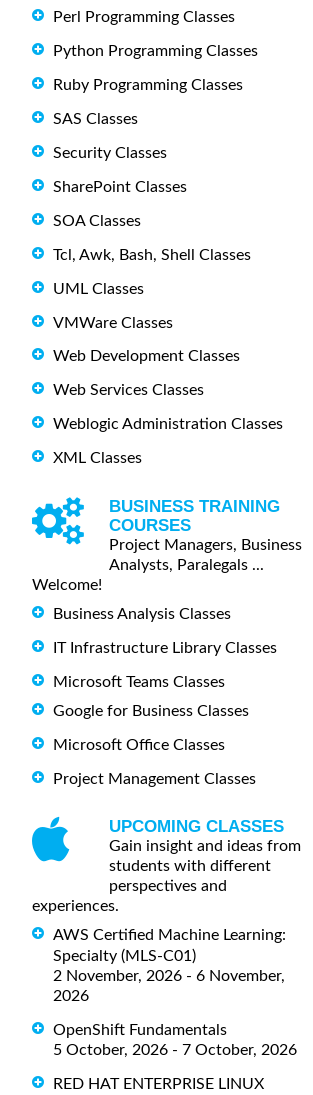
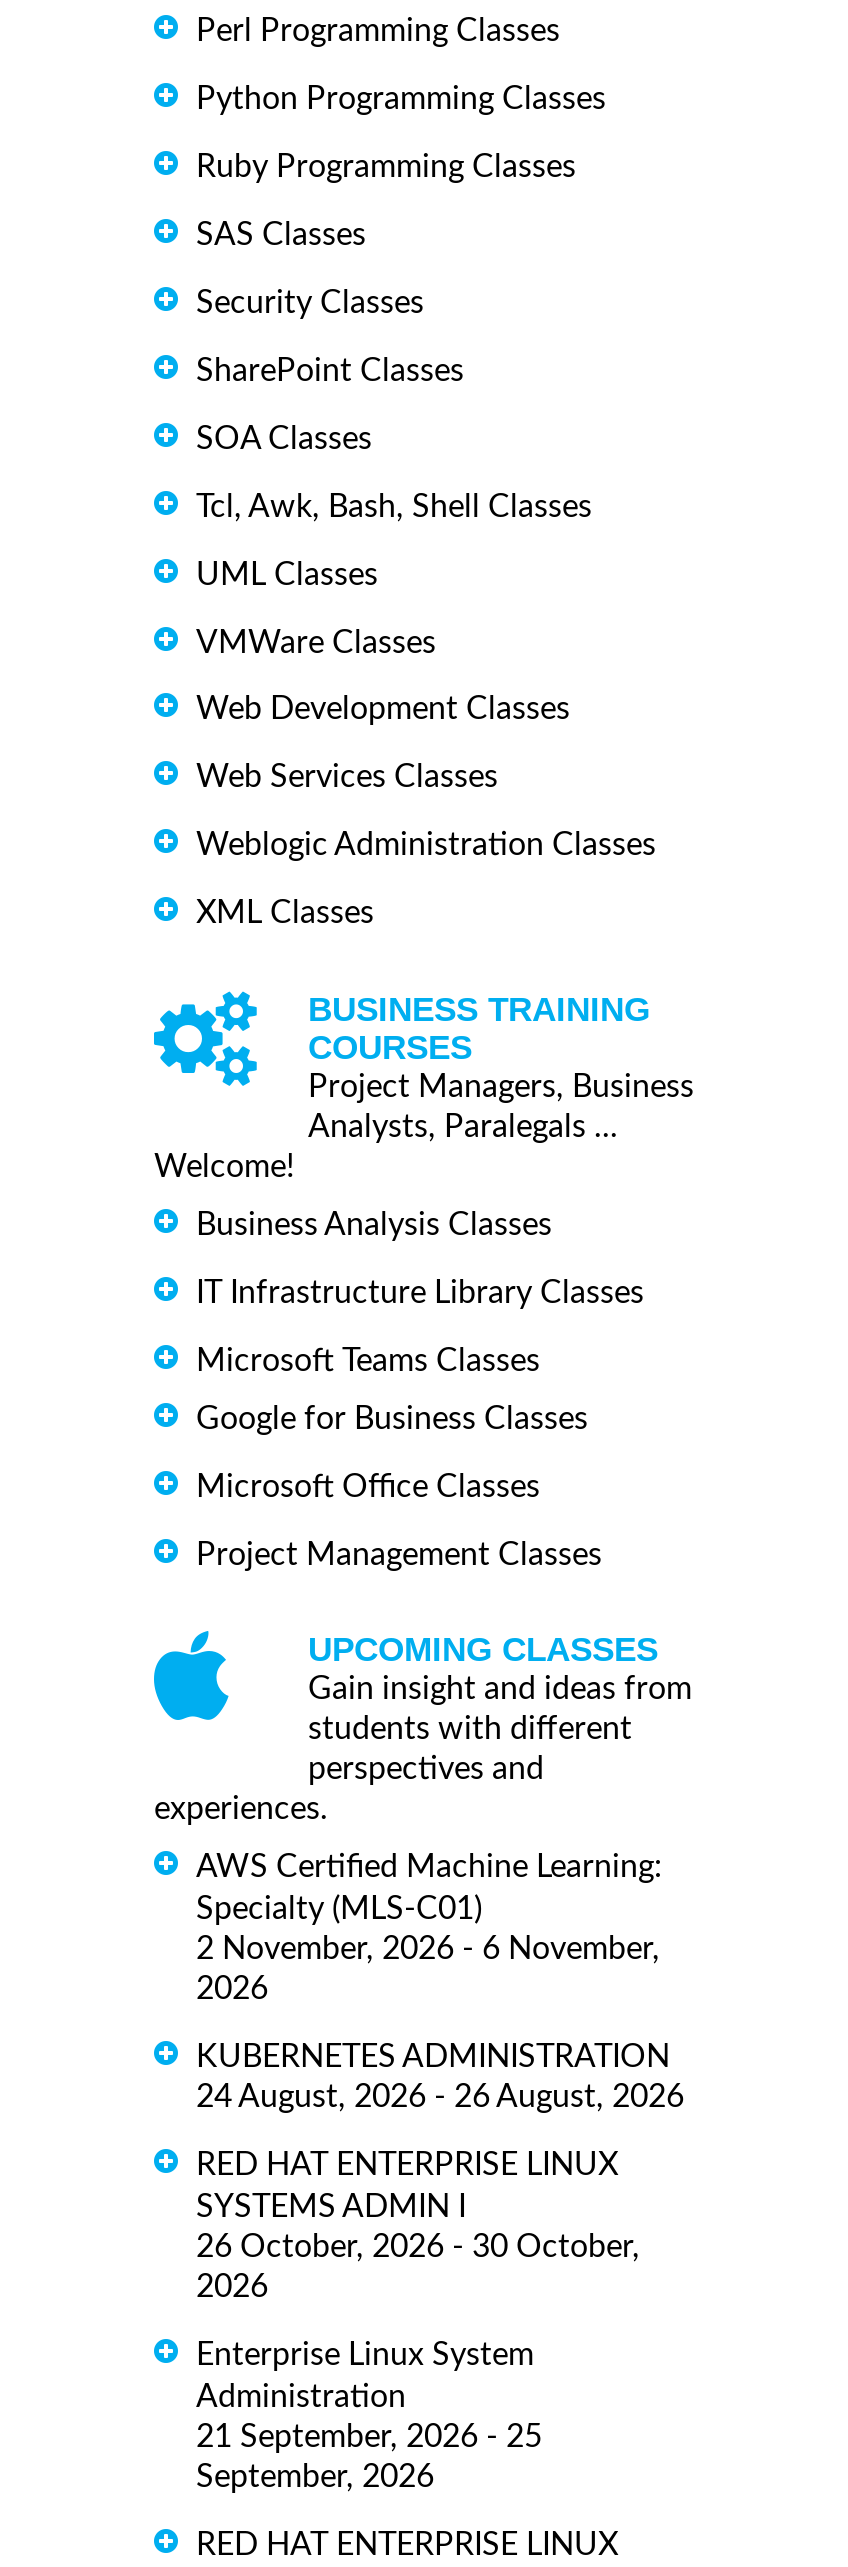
- OpenShift Fundamentals
- 5 October, 2026 - 7 October, 2026
+ KUBERNETES ADMINISTRATION
+ 24 August, 2026 - 26 August, 2026
+ RED HAT ENTERPRISE LINUX
+ SYSTEMS ADMIN I
+ 26 October, 2026 - 30 October,
+ 2026
+ Enterprise Linux System
+ Administration
+ 21 September, 2026 - 25
+ September, 2026
